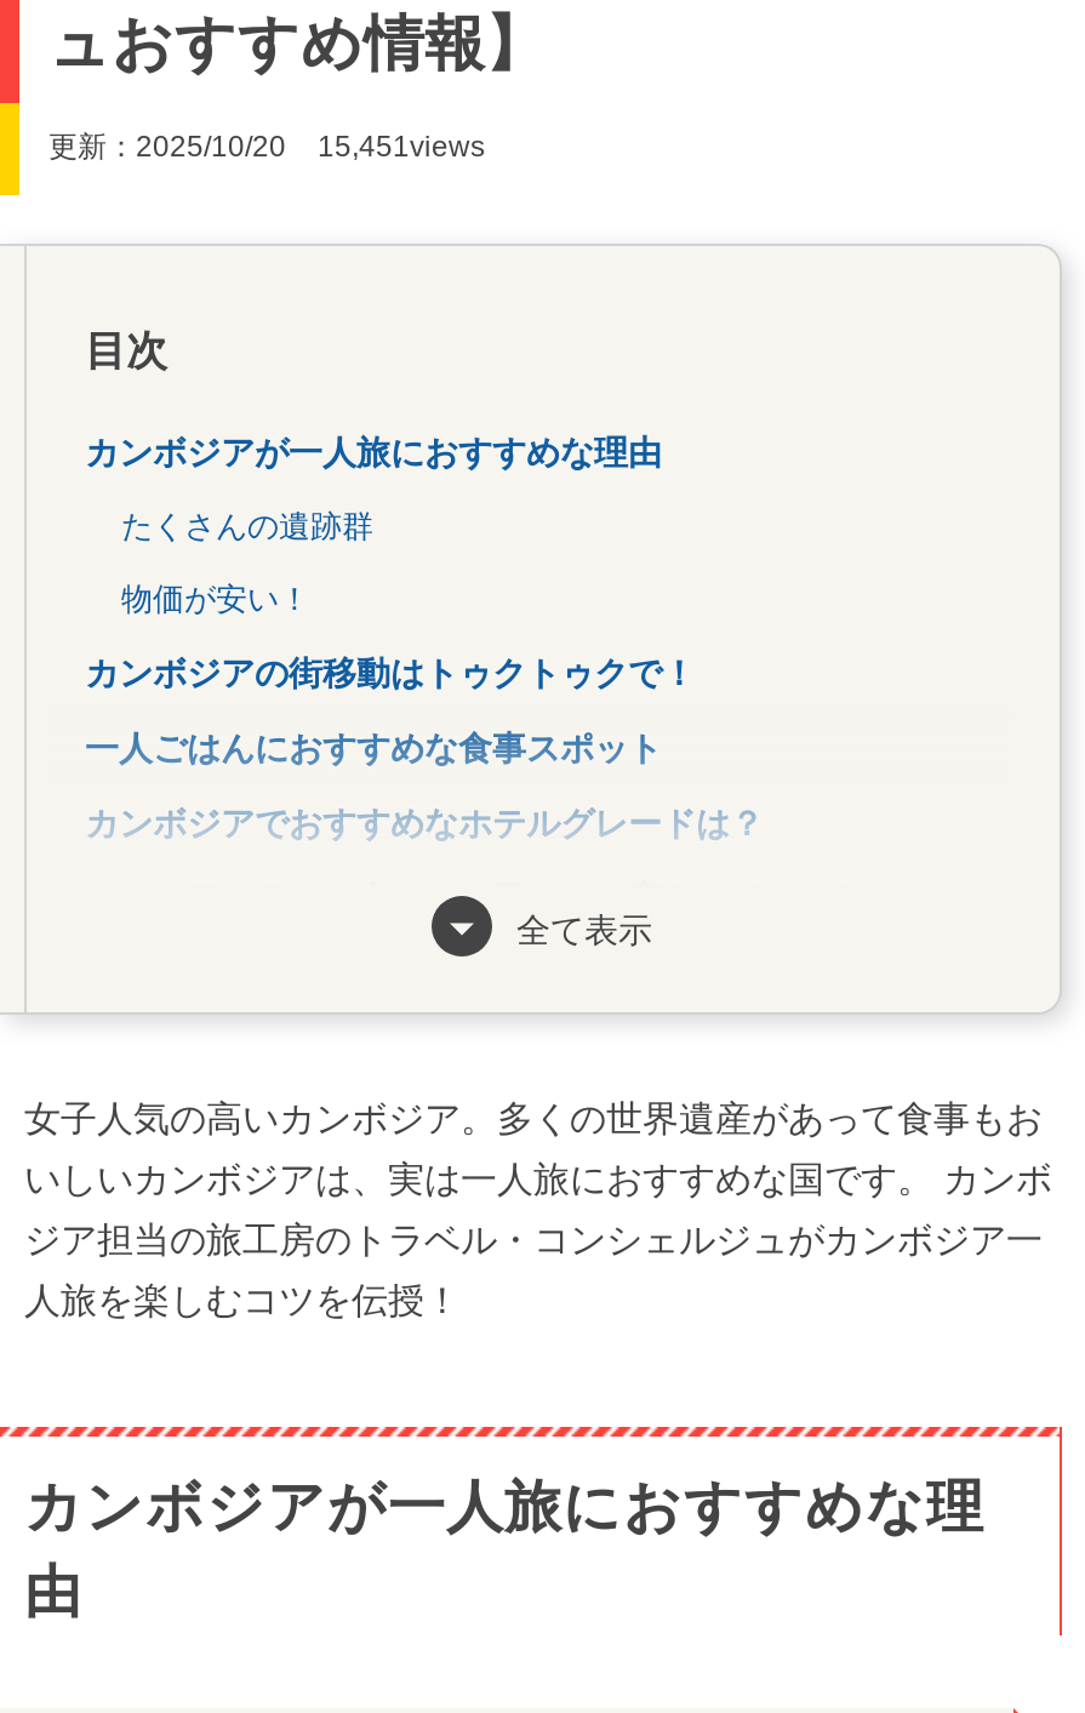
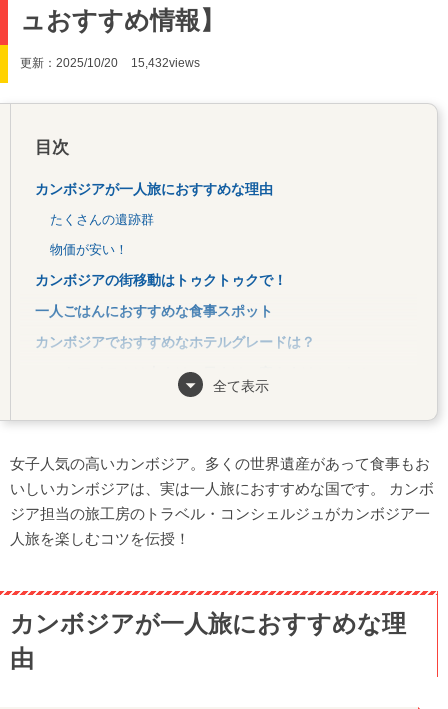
- 更新：2025/10/20 15,451views
+ 更新：2025/10/20 15,432views
